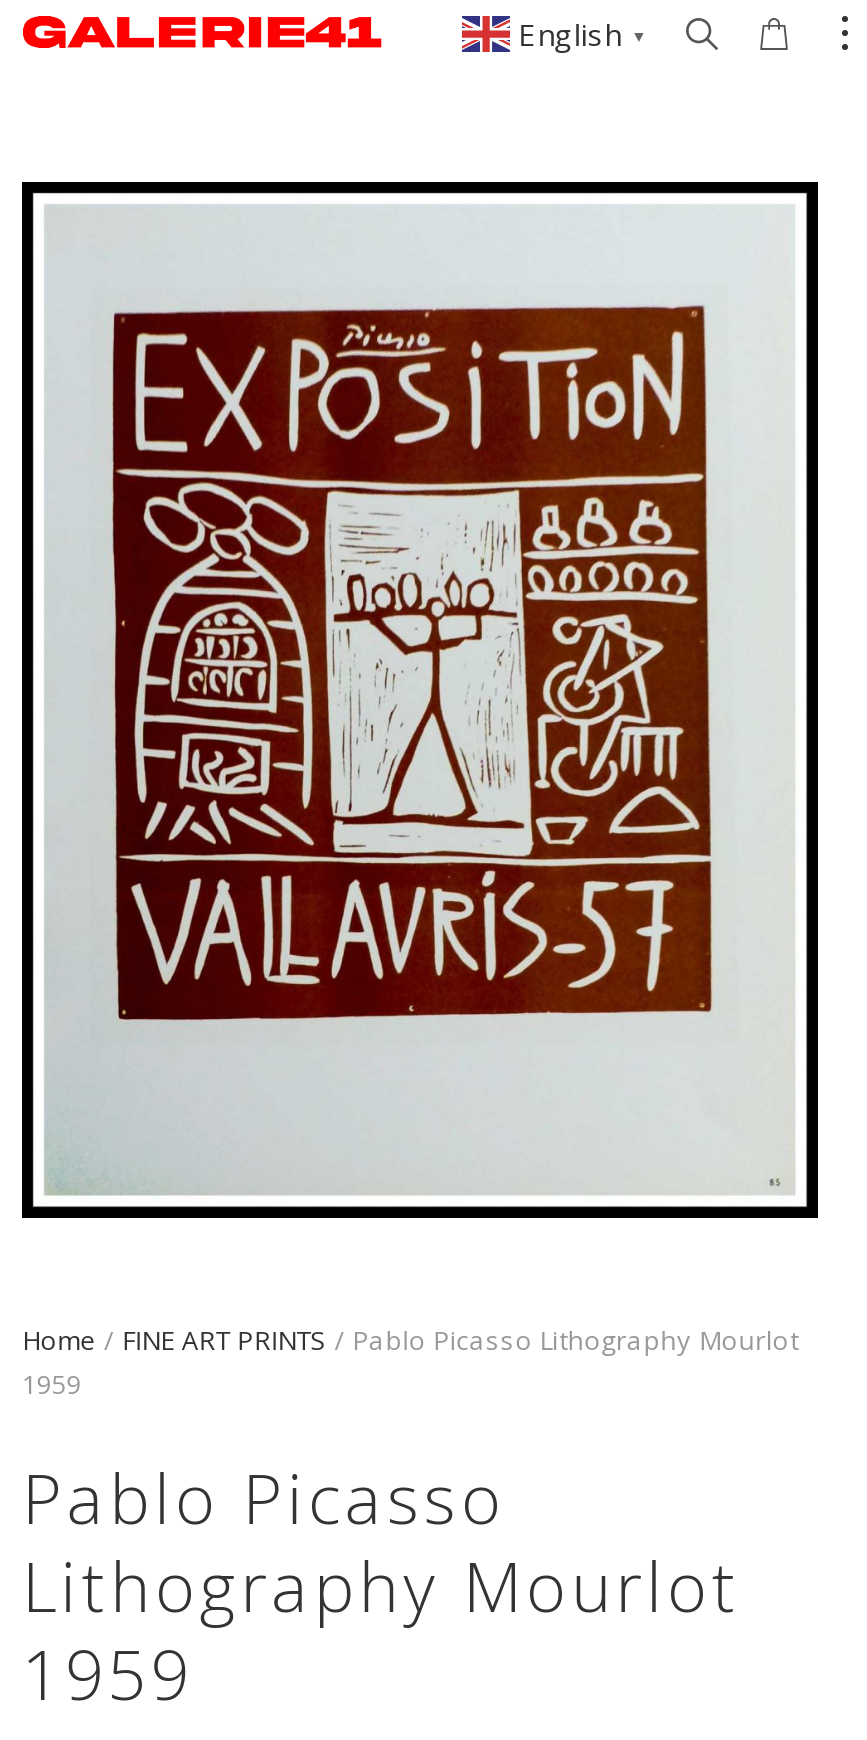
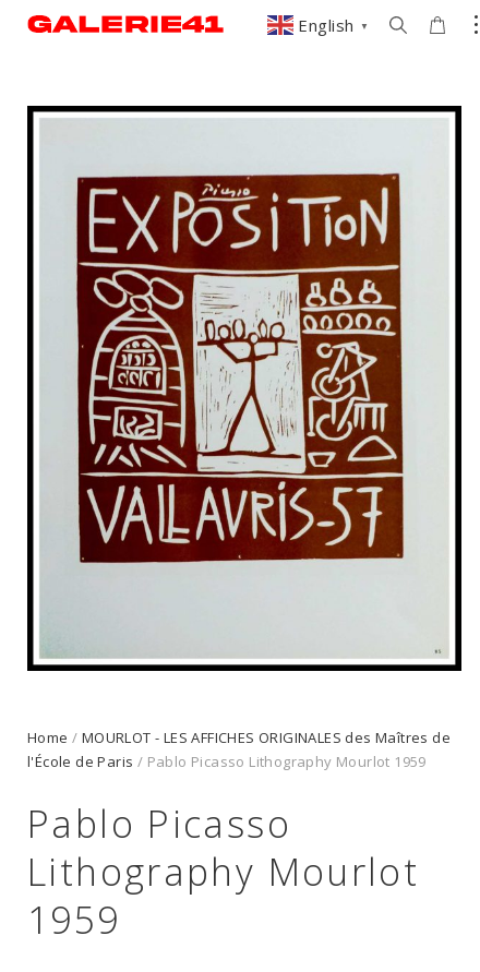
- Home / FINE ART PRINTS / Pablo Picasso Lithography Mourlot
- 1959
+ Home / MOURLOT - LES AFFICHES ORIGINALES des Maîtres de
+ l'École de Paris / Pablo Picasso Lithography Mourlot 1959
